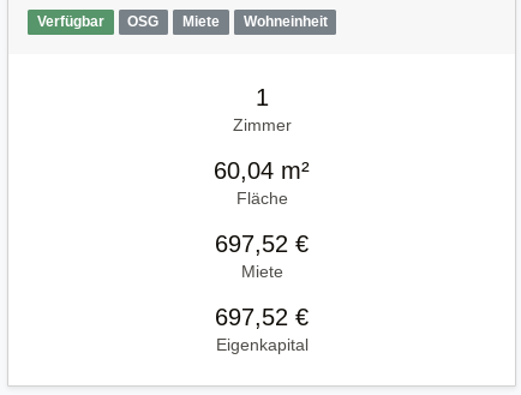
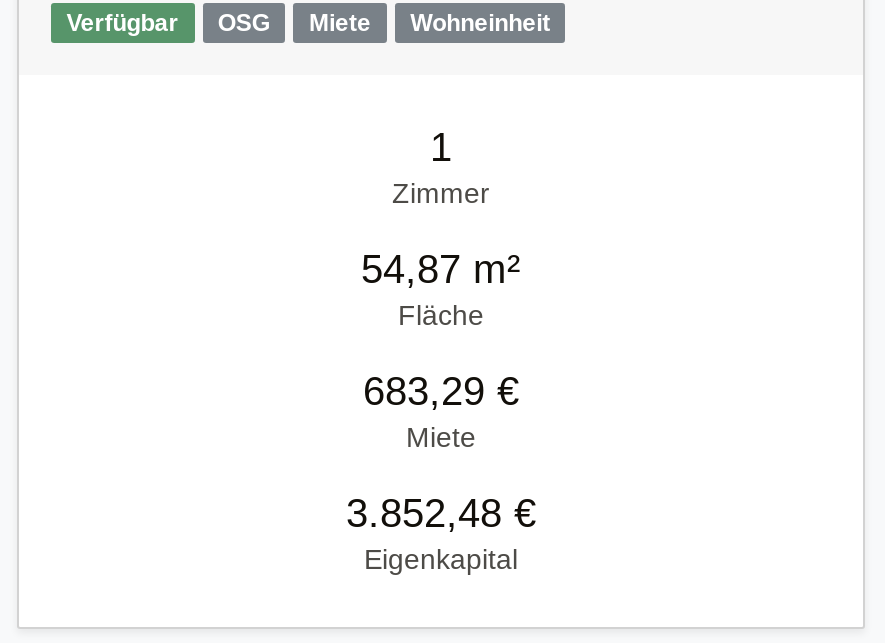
- 60,04 m²
+ 54,87 m²

- 697,52 €
+ 683,29 €

- 697,52 €
+ 3.852,48 €
